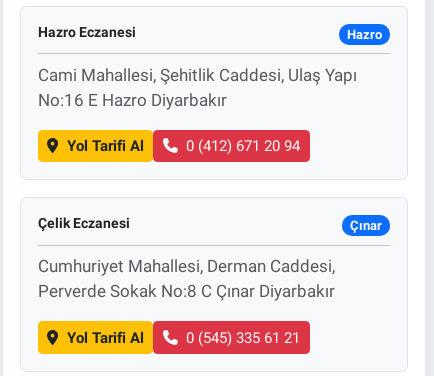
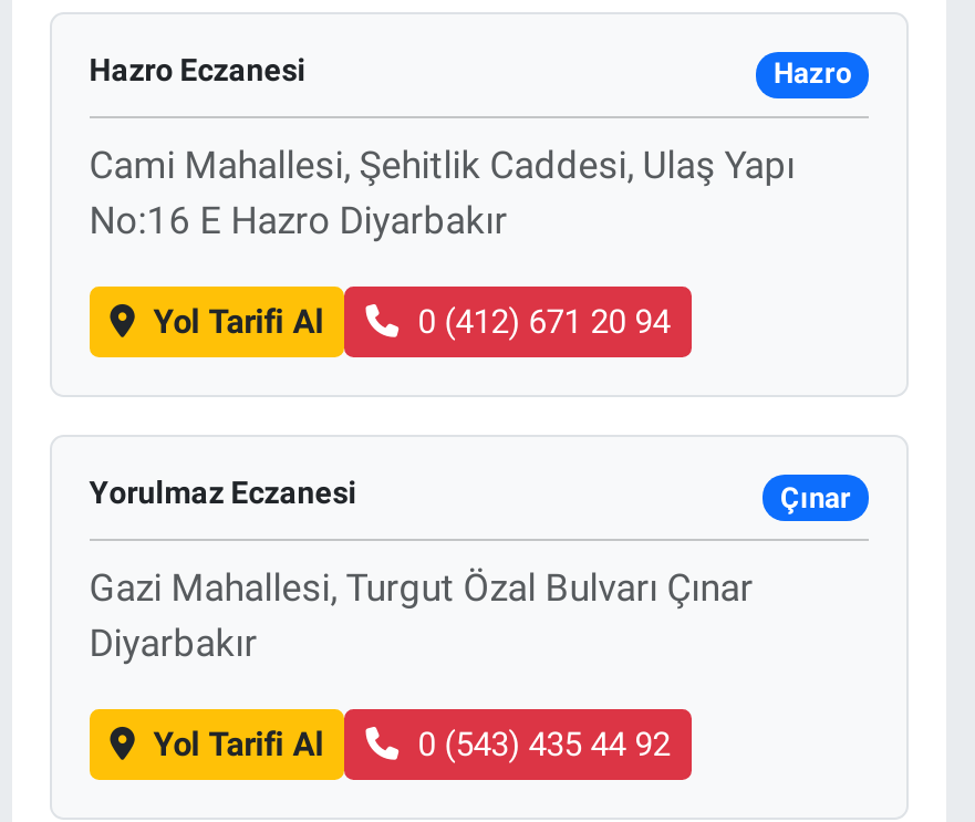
- Çelik Eczanesi
+ Yorulmaz Eczanesi

- Cumhuriyet Mahallesi, Derman Caddesi,
- Perverde Sokak No:8 C Çınar Diyarbakır
+ Gazi Mahallesi, Turgut Özal Bulvarı Çınar
+ Diyarbakır

- 0 (545) 335 61 21
+ 0 (543) 435 44 92
